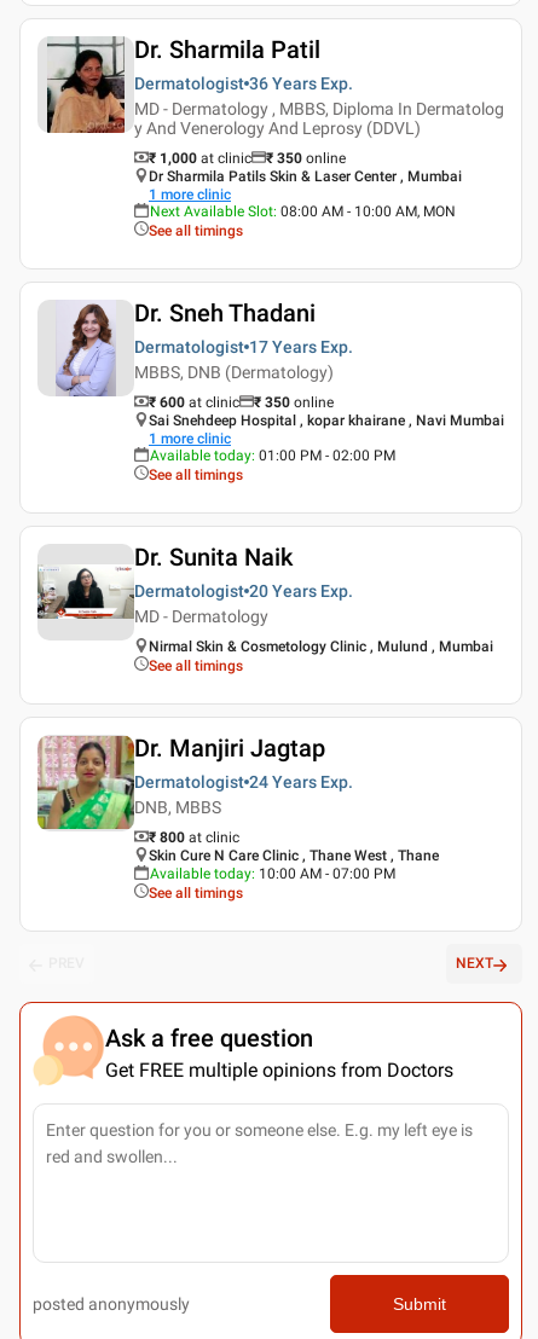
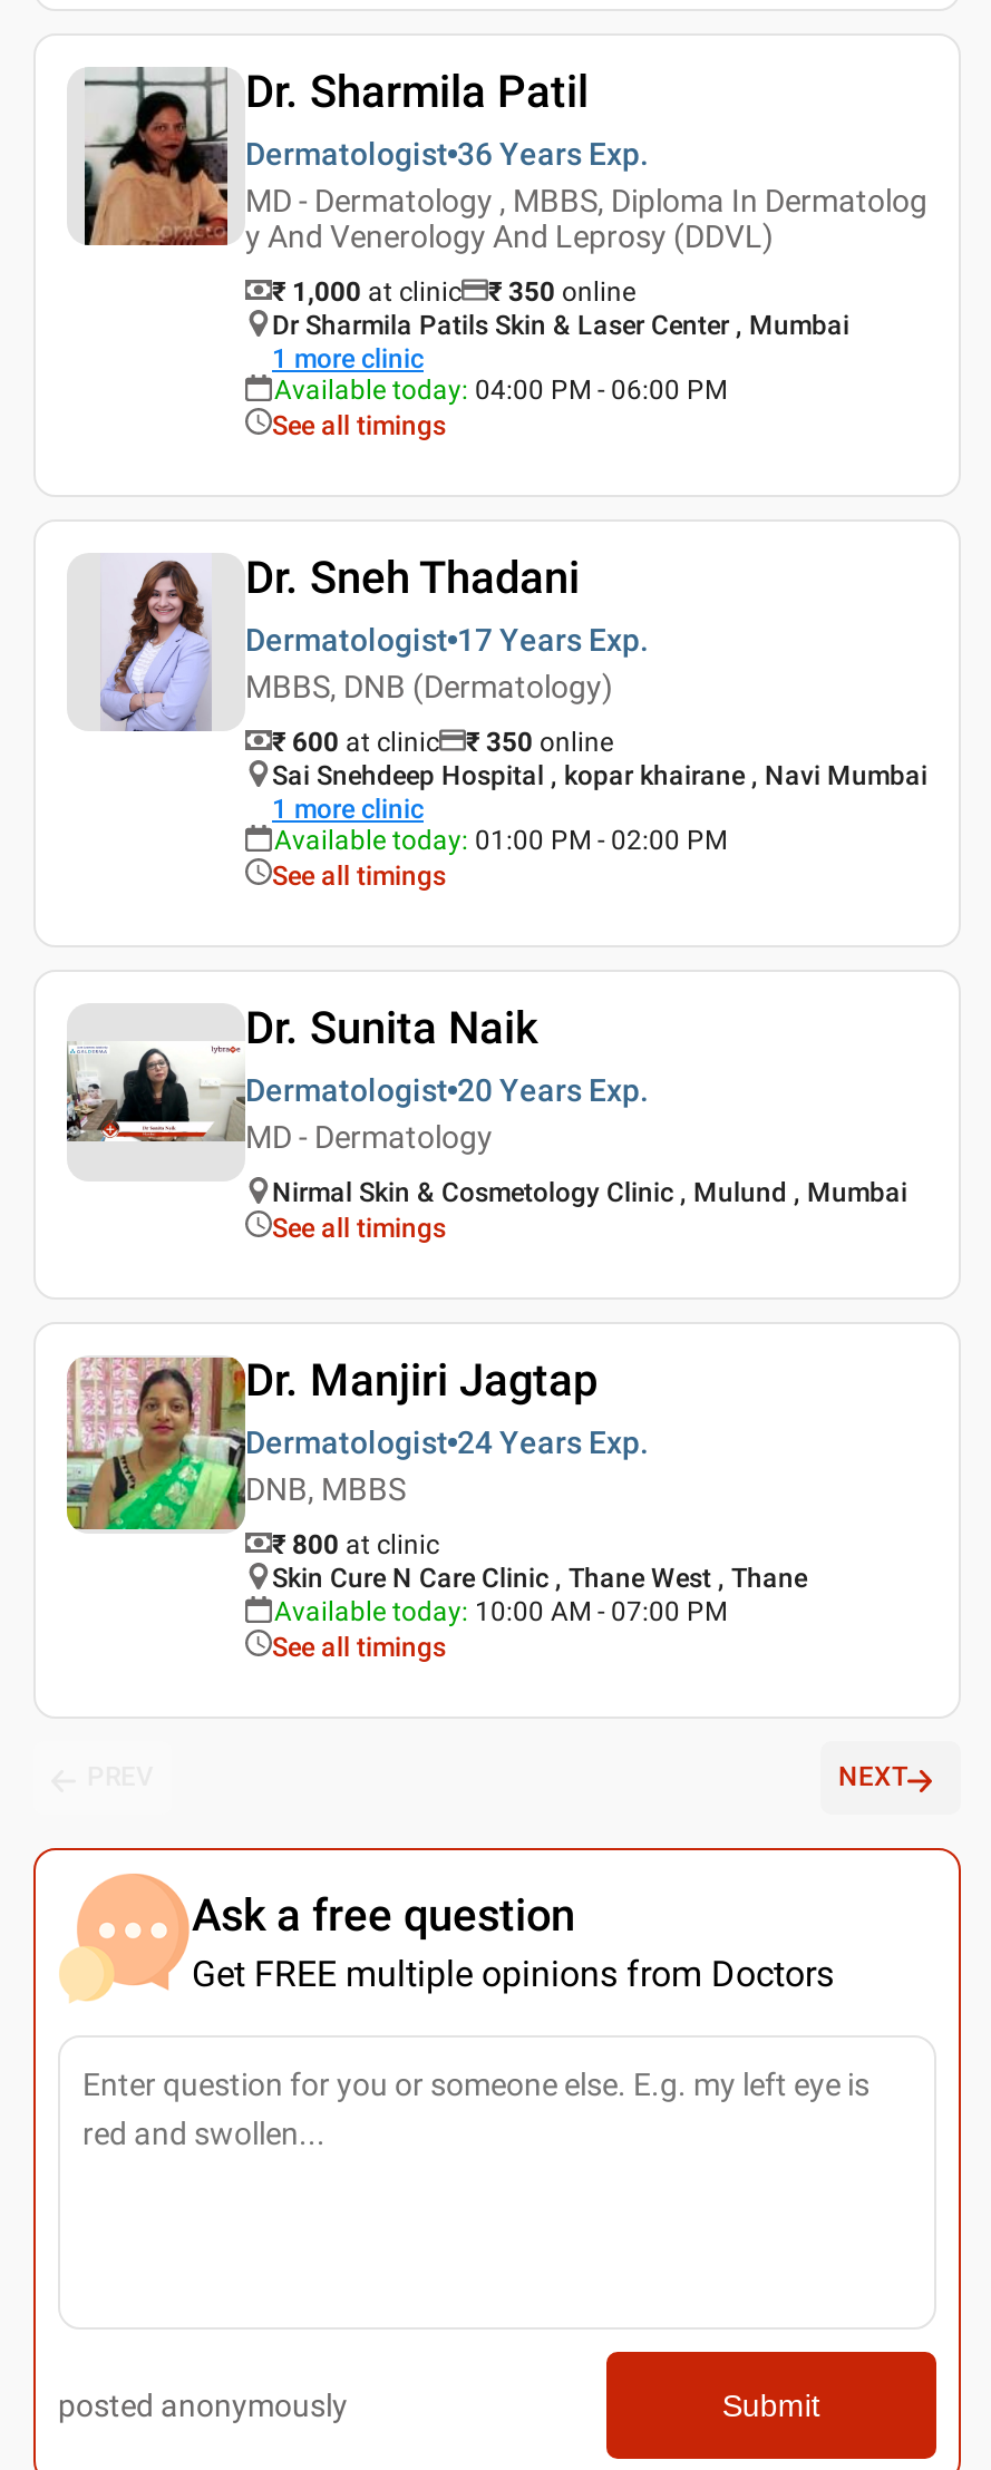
- Next Available Slot: 08:00 AM - 10:00 AM, MON
+ Available today: 04:00 PM - 06:00 PM
